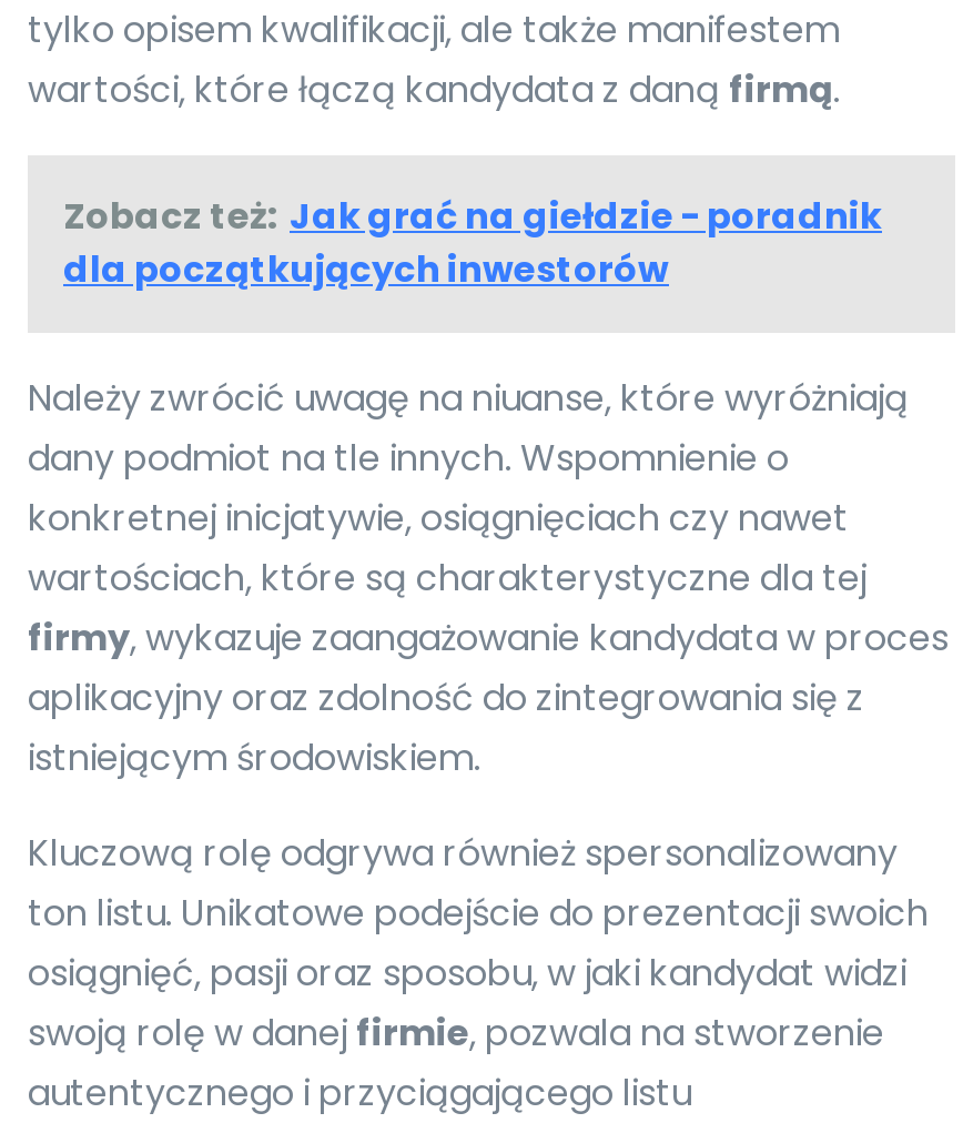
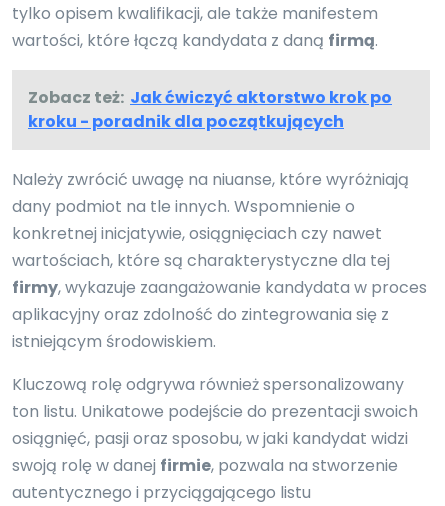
- Zobacz też: Jak grać na giełdzie - poradnik
- dla początkujących inwestorów
+ Zobacz też: Jak ćwiczyć aktorstwo krok po
+ kroku - poradnik dla początkujących
